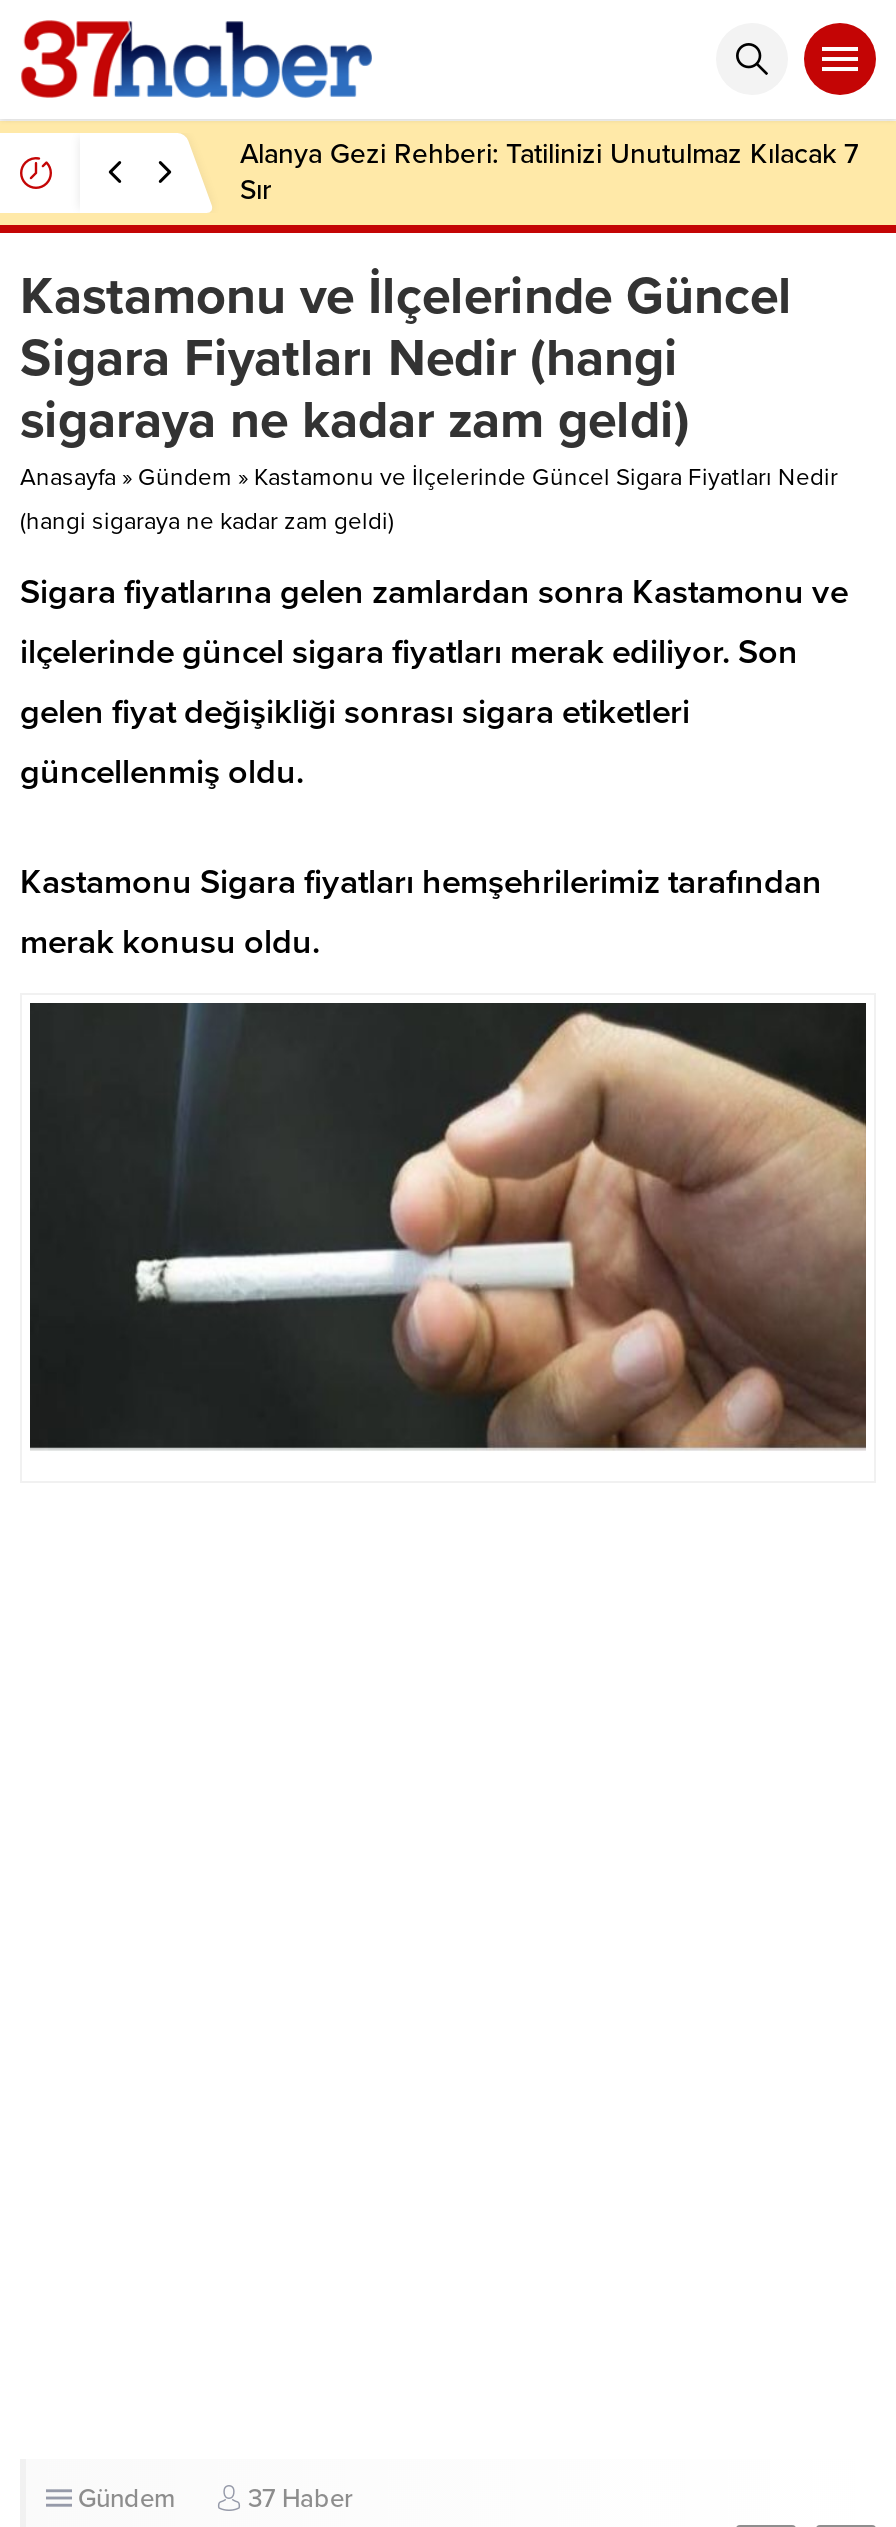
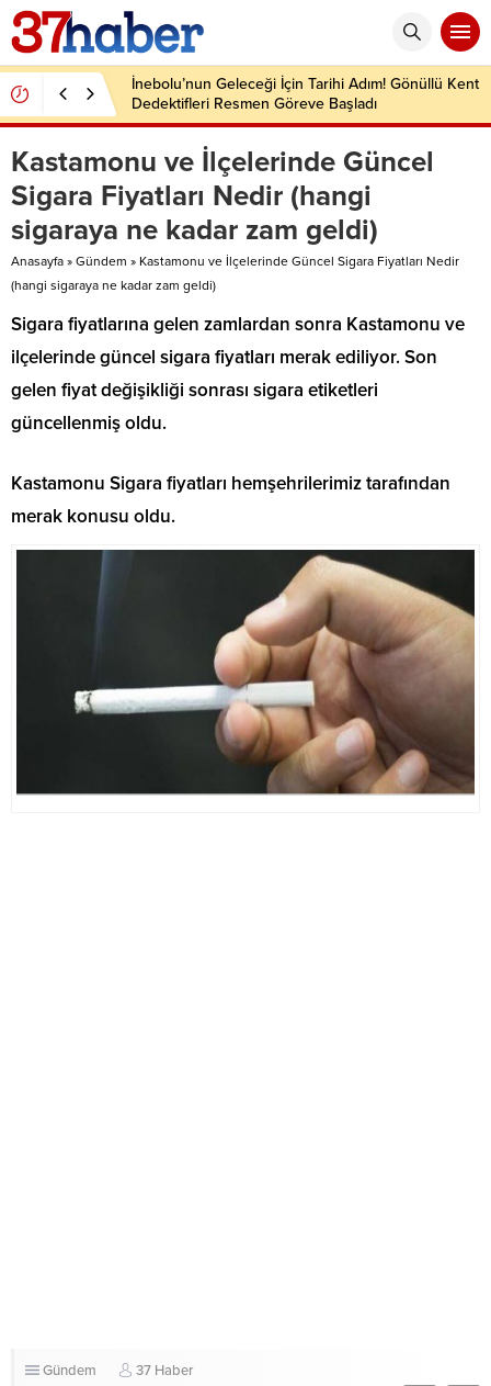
- Alanya Gezi Rehberi: Tatilinizi Unutulmaz Kılacak 7
- Sır
+ İnebolu’nun Geleceği İçin Tarihi Adım! Gönüllü Kent
+ Dedektifleri Resmen Göreve Başladı
